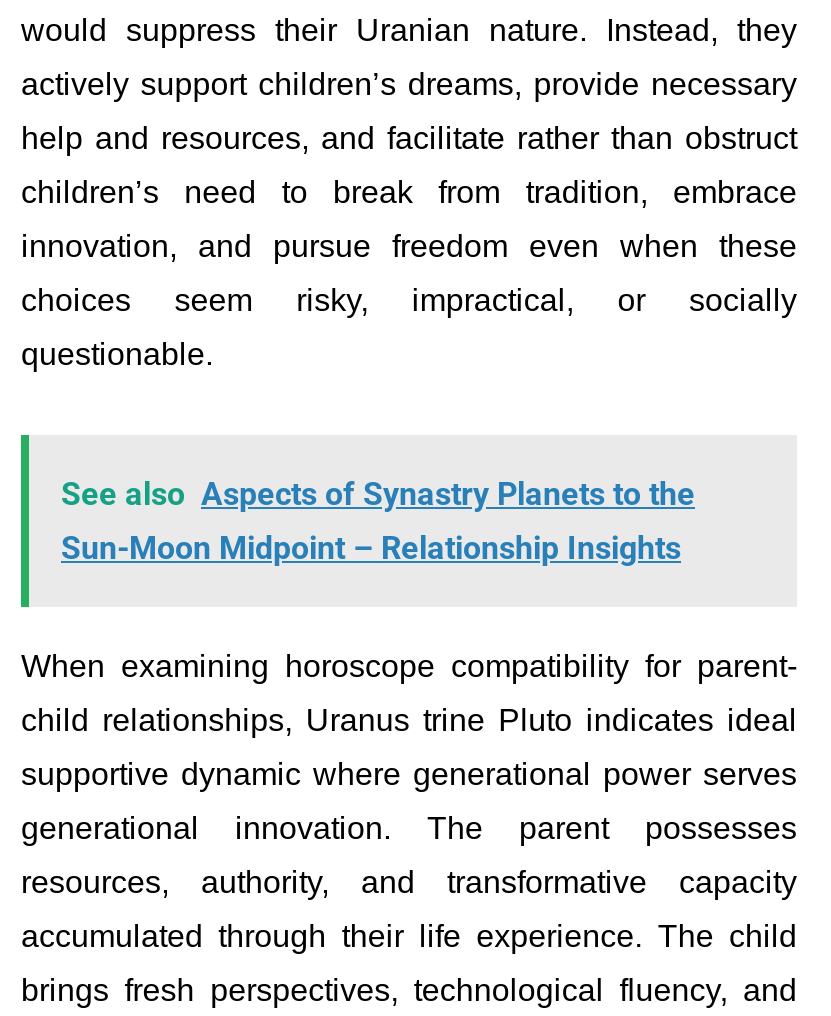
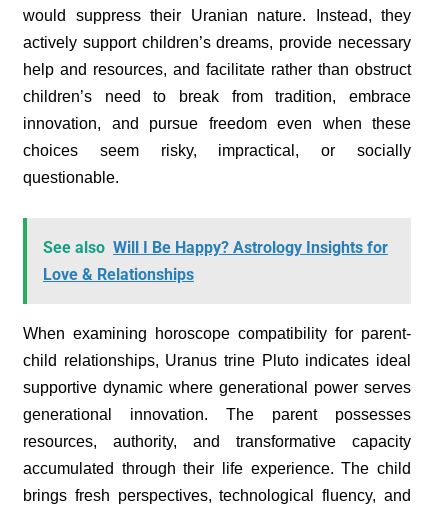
- See also Aspects of Synastry Planets to the
- Sun-Moon Midpoint – Relationship Insights
+ See also Will I Be Happy? Astrology Insights for
+ Love & Relationships
